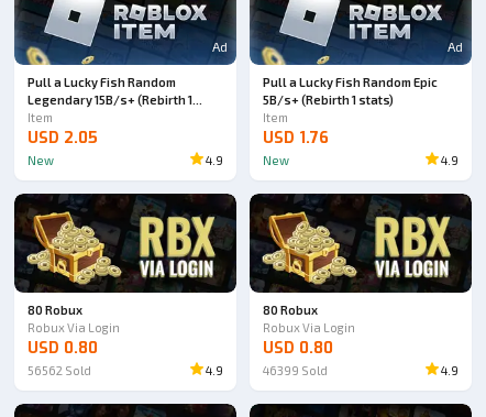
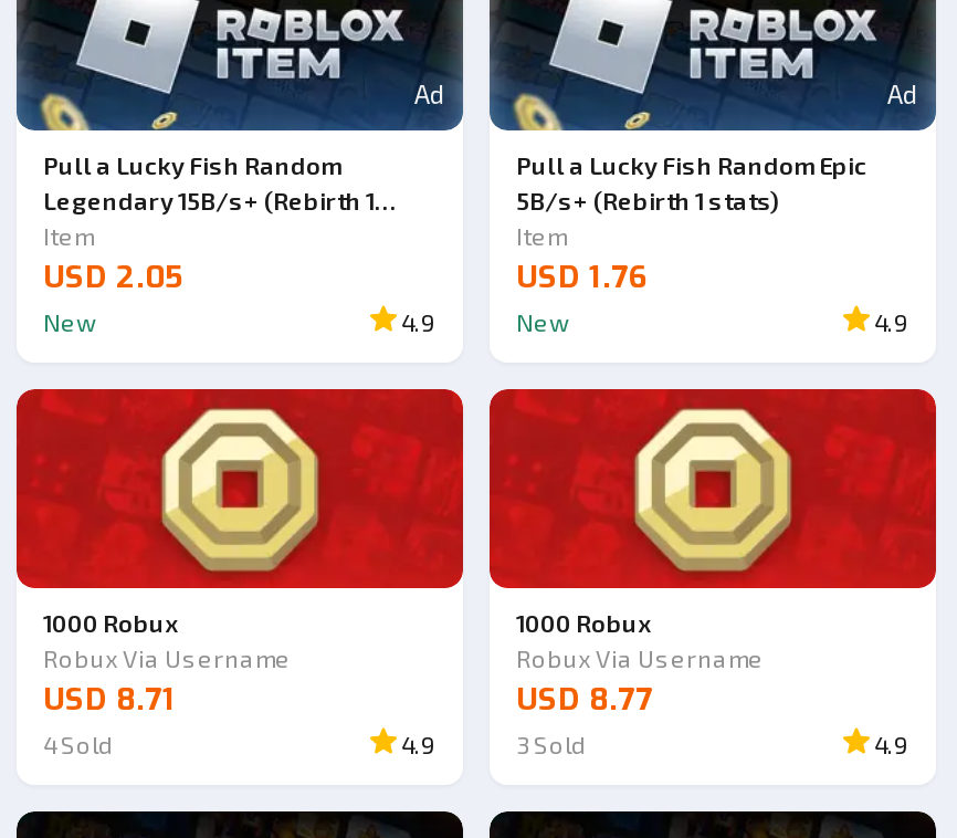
- [image]
- 80 Robux
+ [image]
+ 1000 Robux

- [image]
- 80 Robux
+ [image]
+ 1000 Robux

- Robux Via Login
+ Robux Via Username

- Robux Via Login
+ Robux Via Username

- USD 0.80
+ USD 8.71

- USD 0.80
+ USD 8.77

- 56562 Sold
+ 4 Sold

- 46399 Sold
+ 3 Sold
